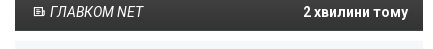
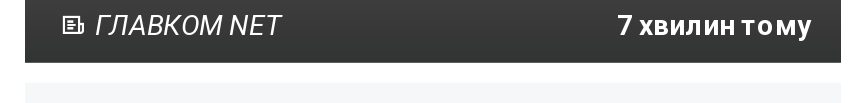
- 2 хвилини тому
+ 7 хвилин тому
